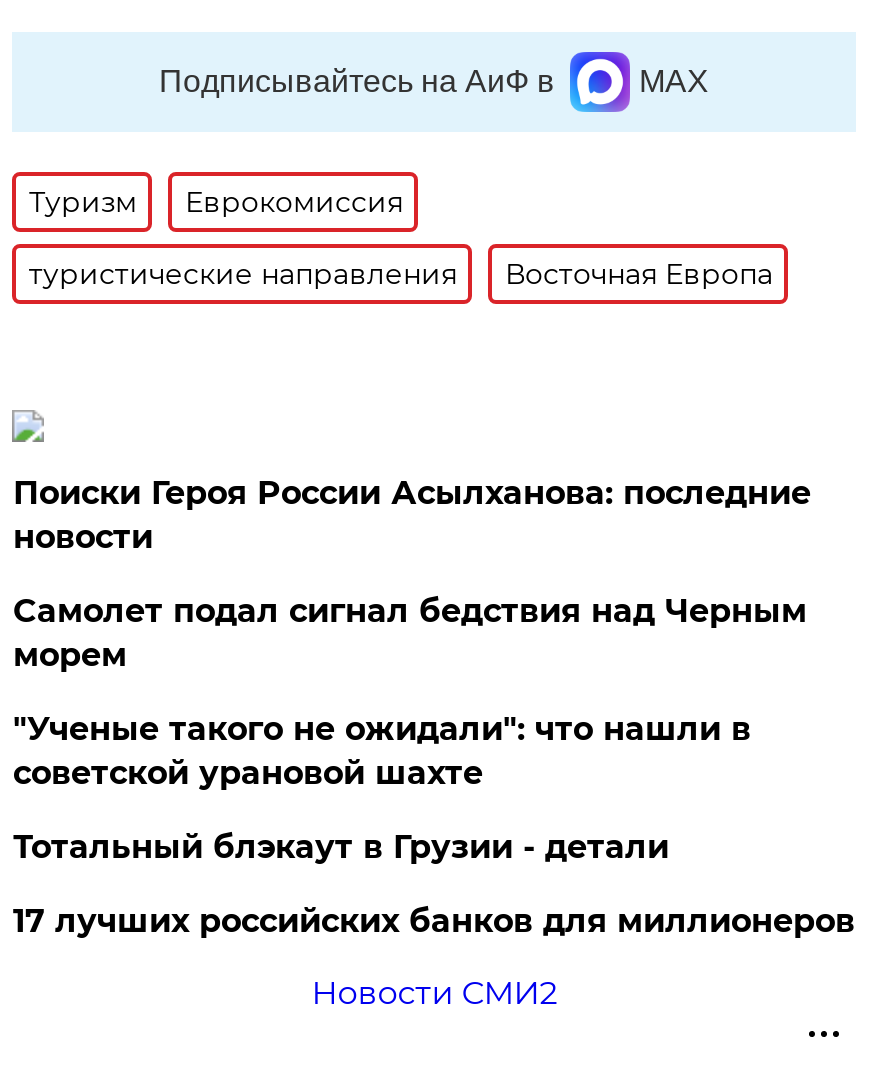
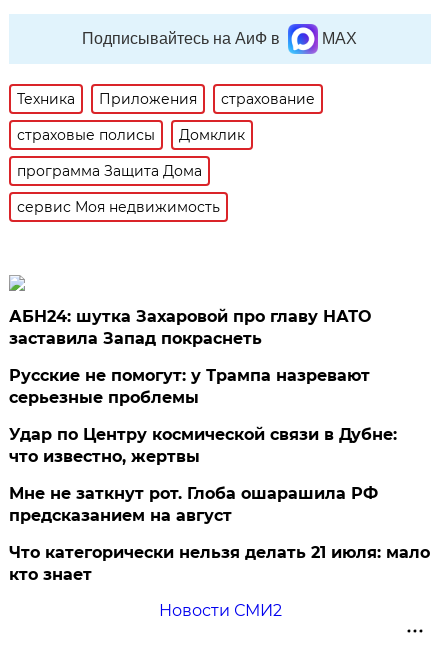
- Туризм
- Еврокомиссия
- туристические направления
- Восточная Европа
+ Техника
+ Приложения
+ страхование
+ страховые полисы
+ Домклик
+ программа Защита Дома
+ сервис Моя недвижимость

- Поиски Героя России Асылханова: последние
- новости
- Самолет подал сигнал бедствия над Черным
- морем
- "Ученые такого не ожидали": что нашли в
- советской урановой шахте
- Тотальный блэкаут в Грузии - детали
- 17 лучших российских банков для миллионеров
+ АБН24: шутка Захаровой про главу НАТО
+ заставила Запад покраснеть
+ Русские не помогут: у Трампа назревают
+ серьезные проблемы
+ Удар по Центру космической связи в Дубне:
+ что известно, жертвы
+ Мне не заткнут рот. Глоба ошарашила РФ
+ предсказанием на август
+ Что категорически нельзя делать 21 июля: мало
+ кто знает
